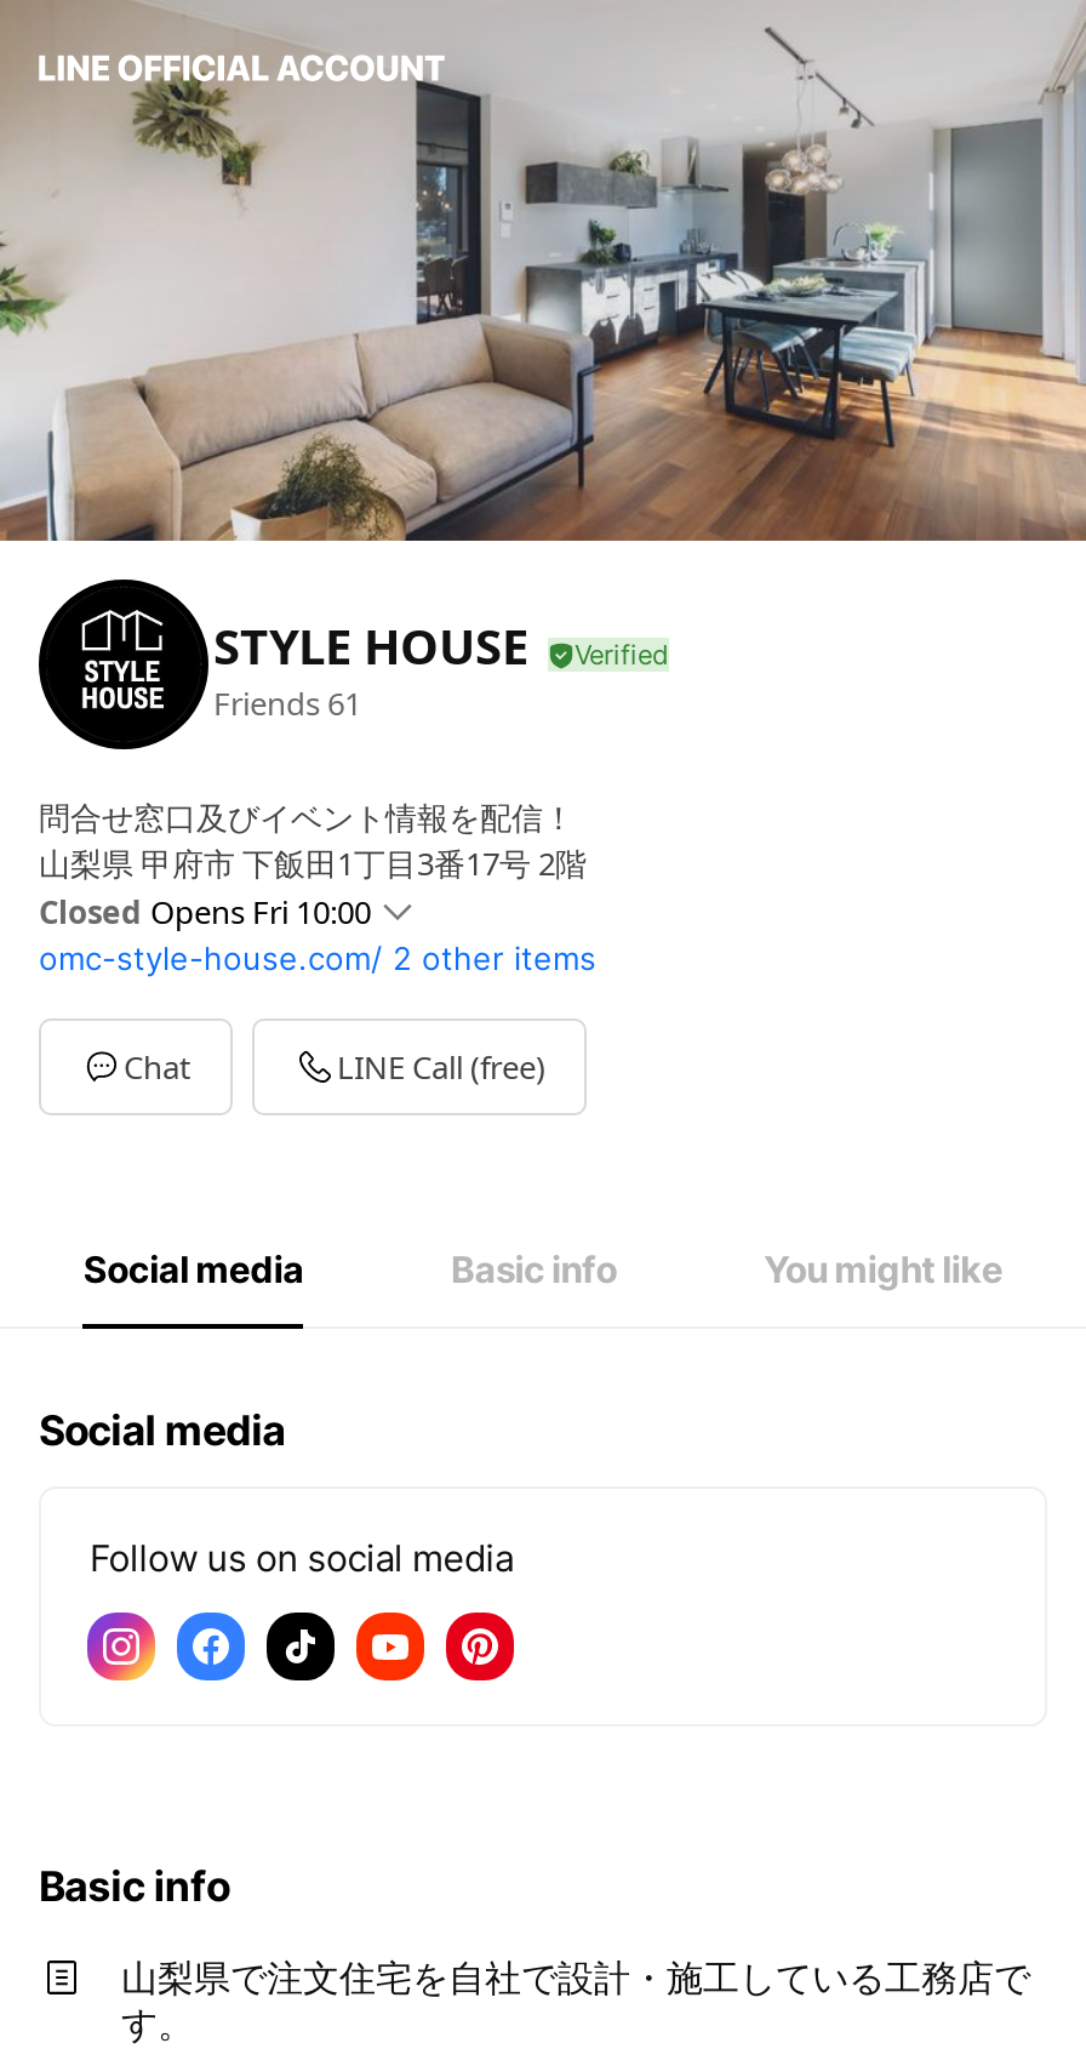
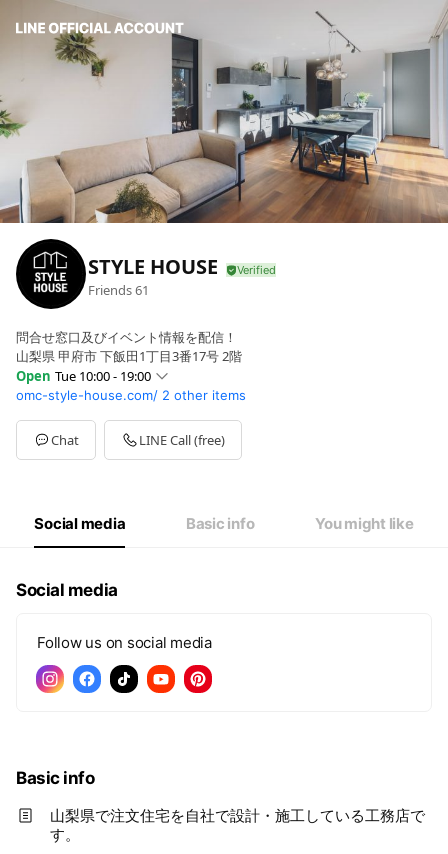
- Closed Opens Fri 10:00
+ Open Tue 10:00 - 19:00
